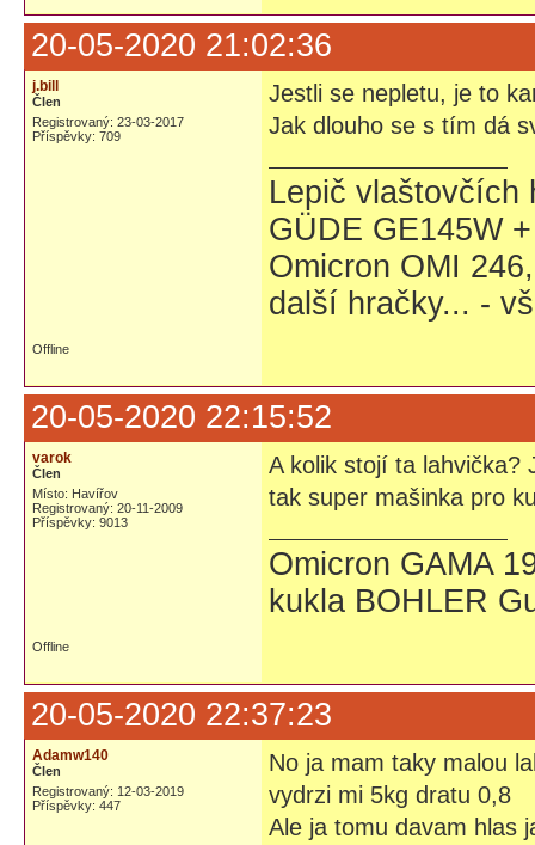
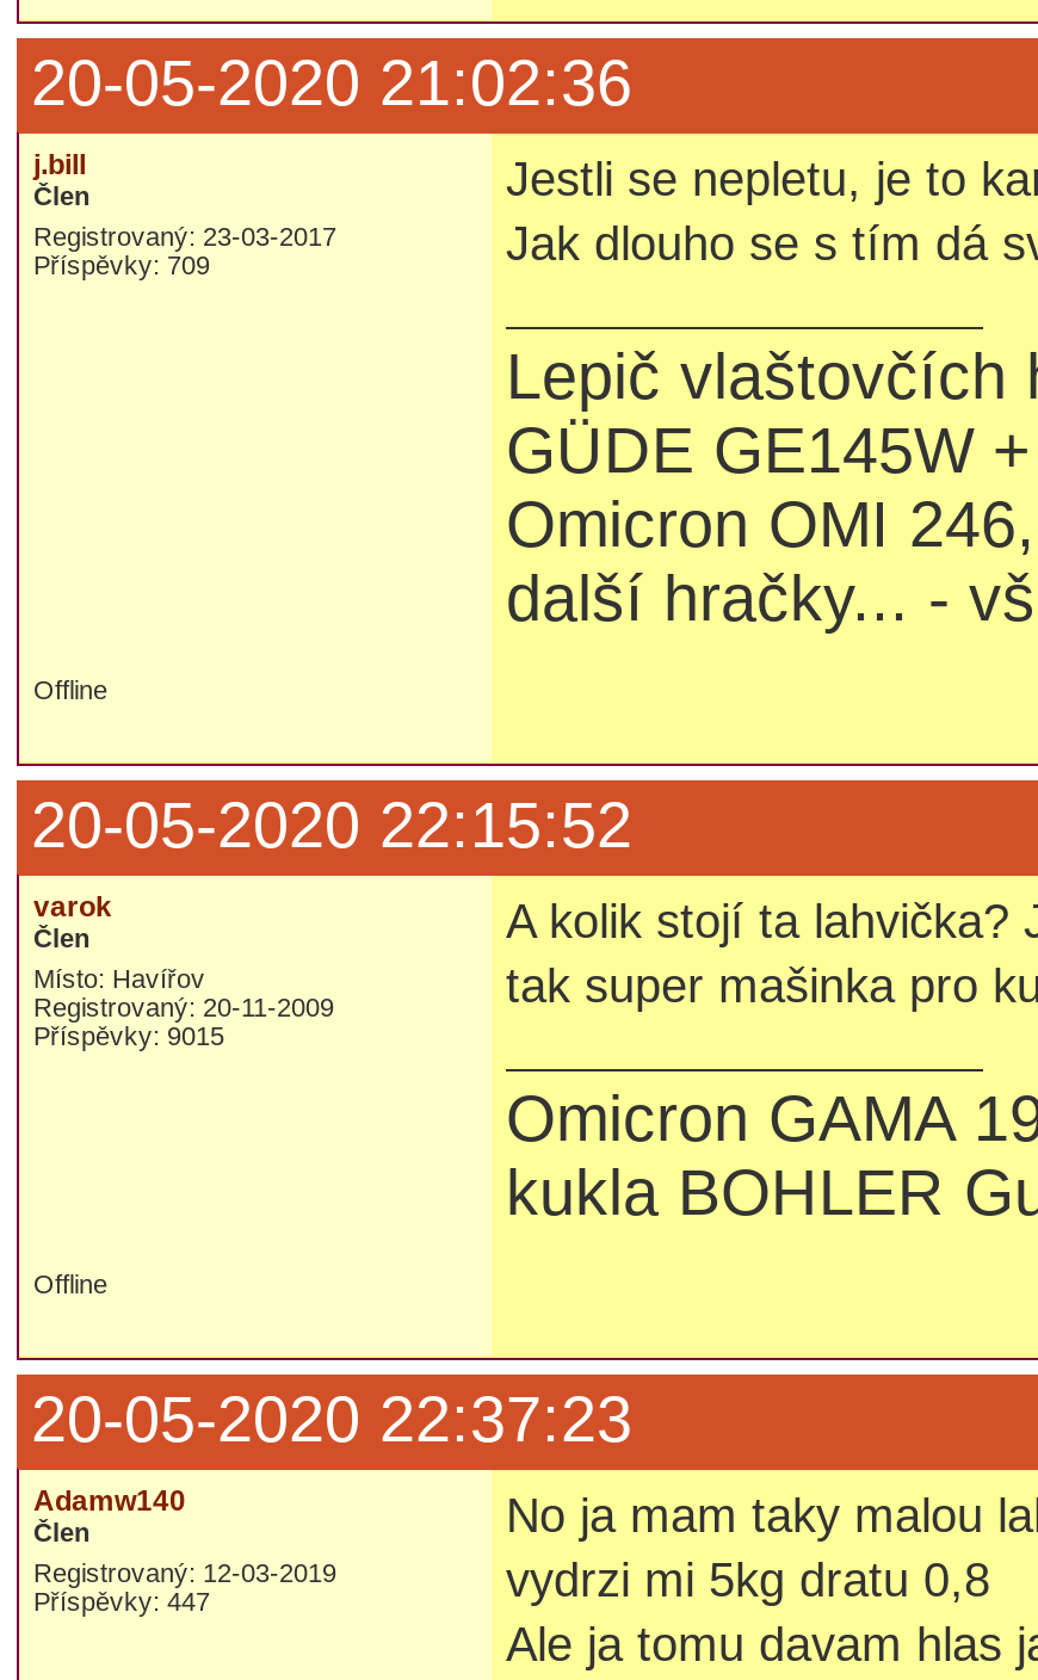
- Příspěvky: 9013
+ Příspěvky: 9015
